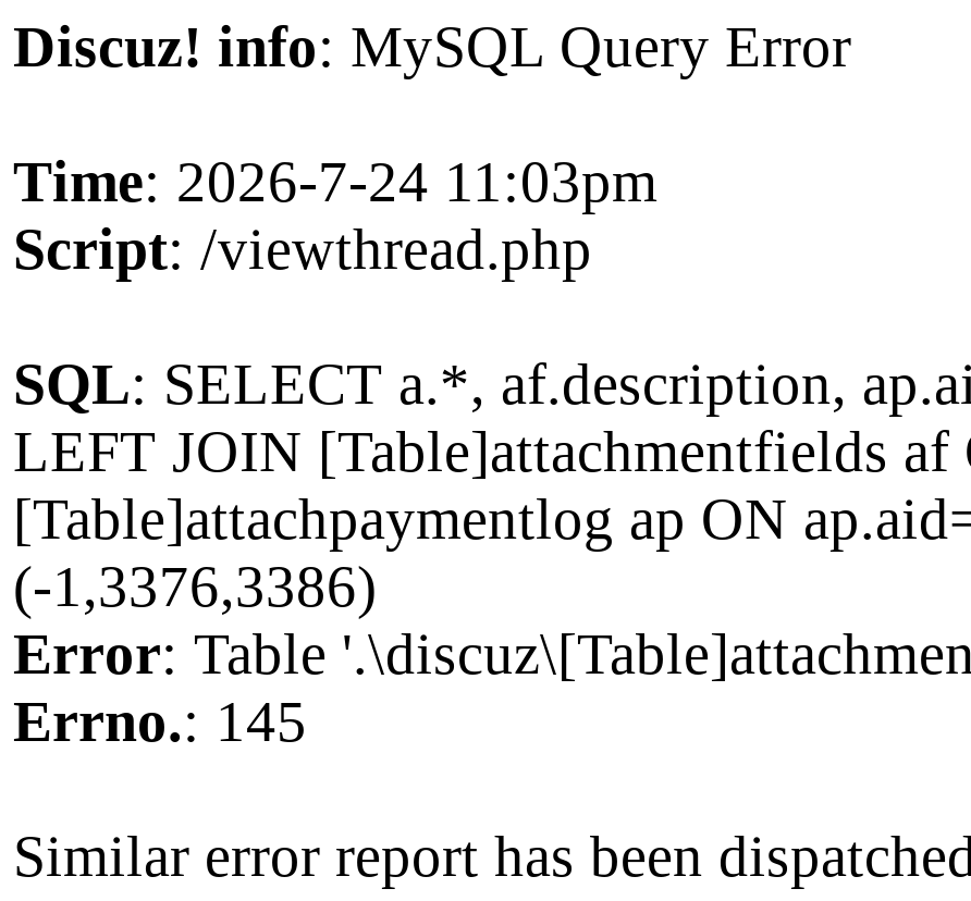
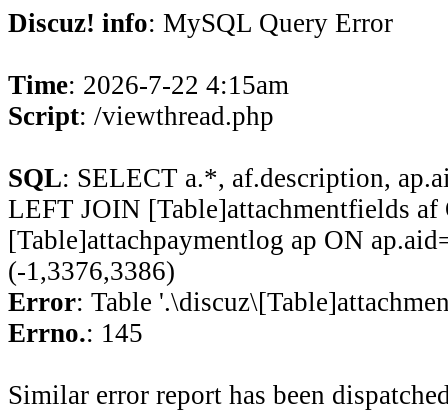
- Time: 2026-7-24 11:03pm
+ Time: 2026-7-22 4:15am
